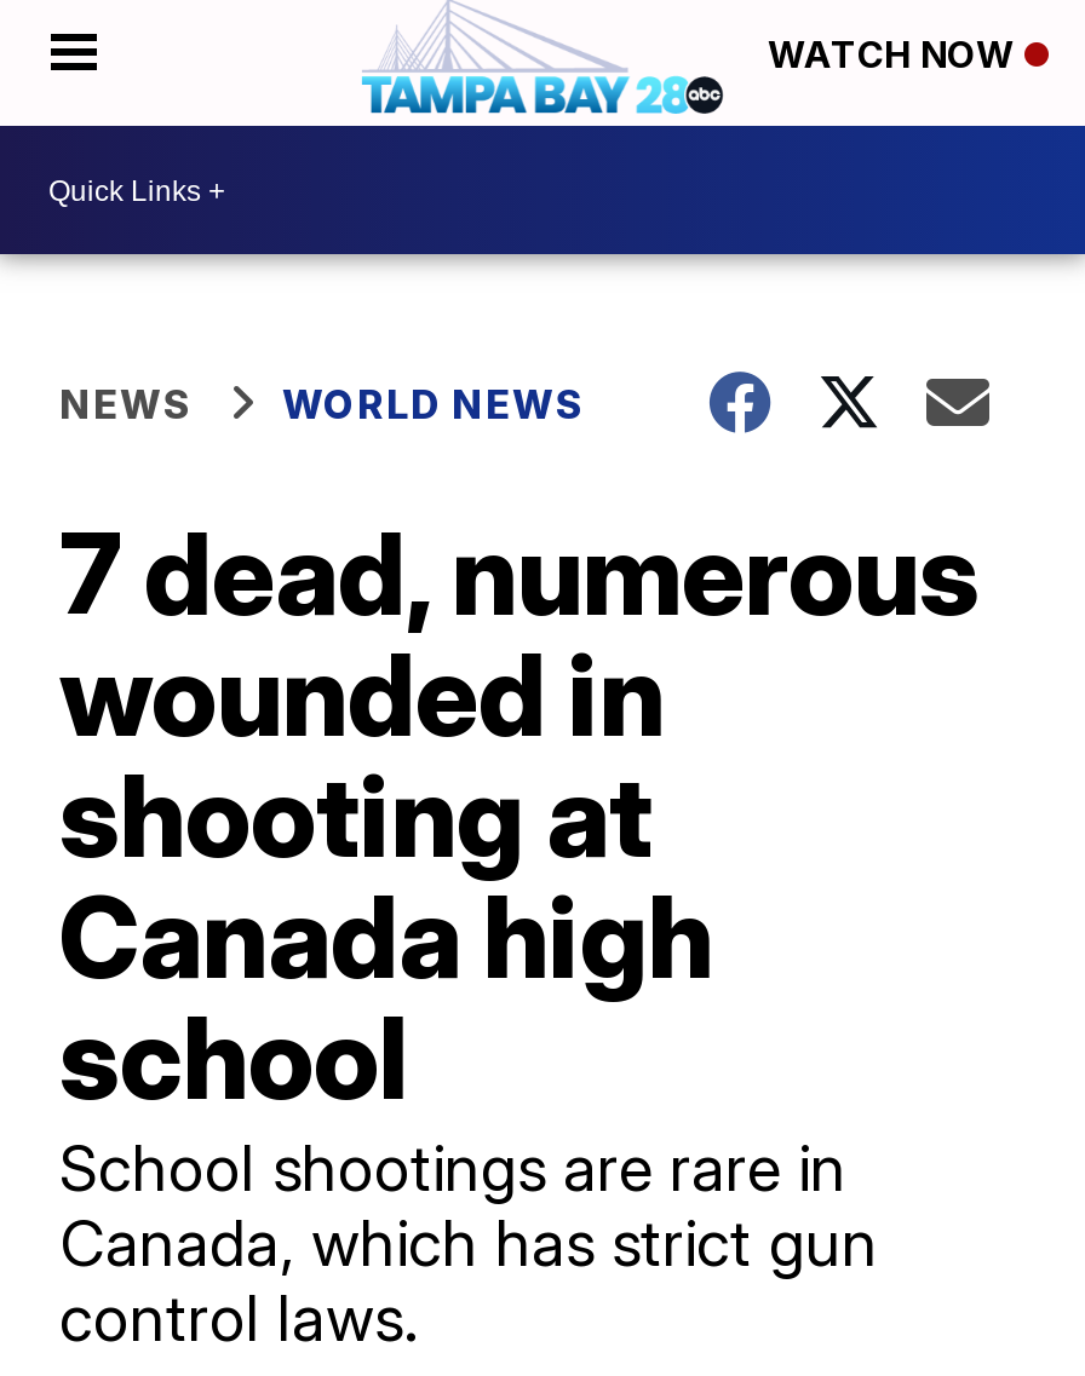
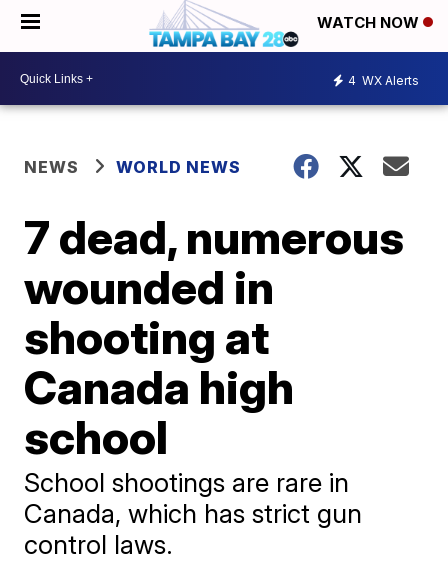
+ 4 WX Alerts
